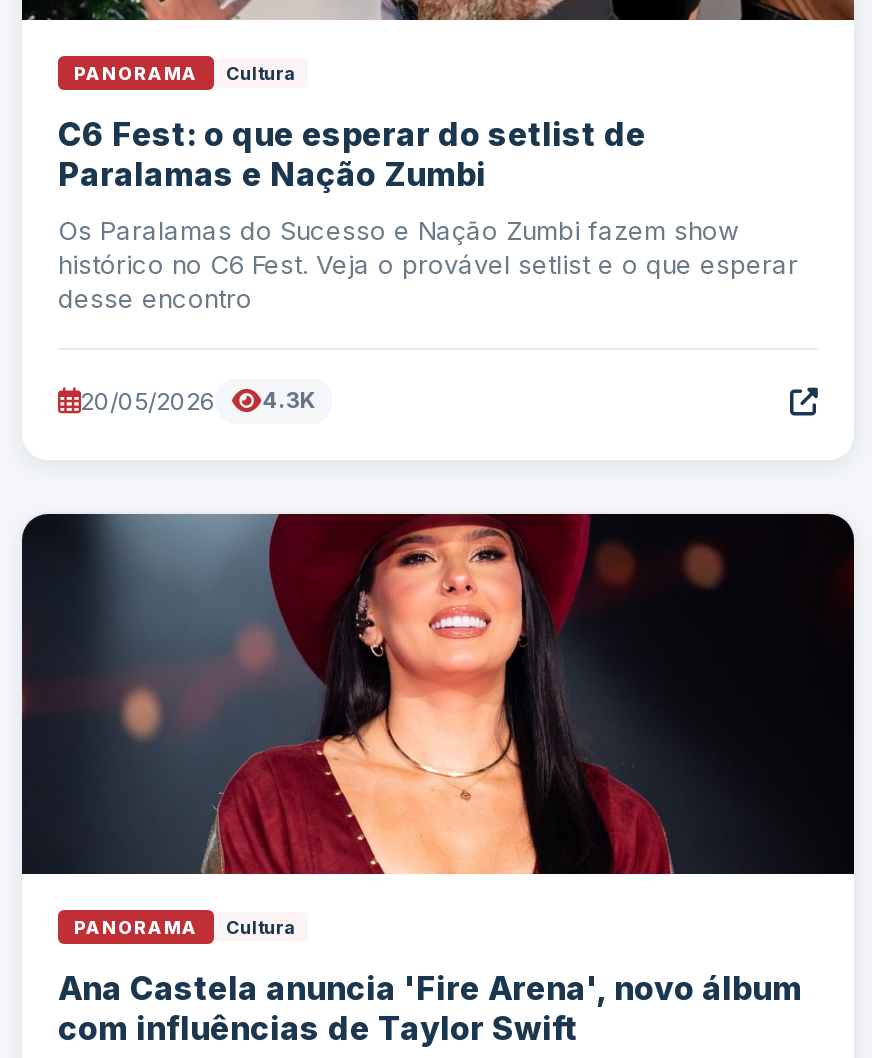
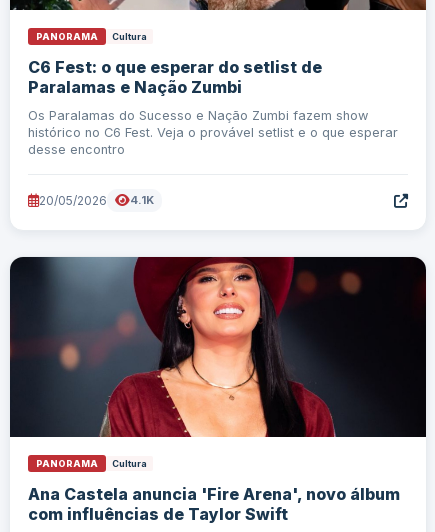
- 4.3K
+ 4.1K
